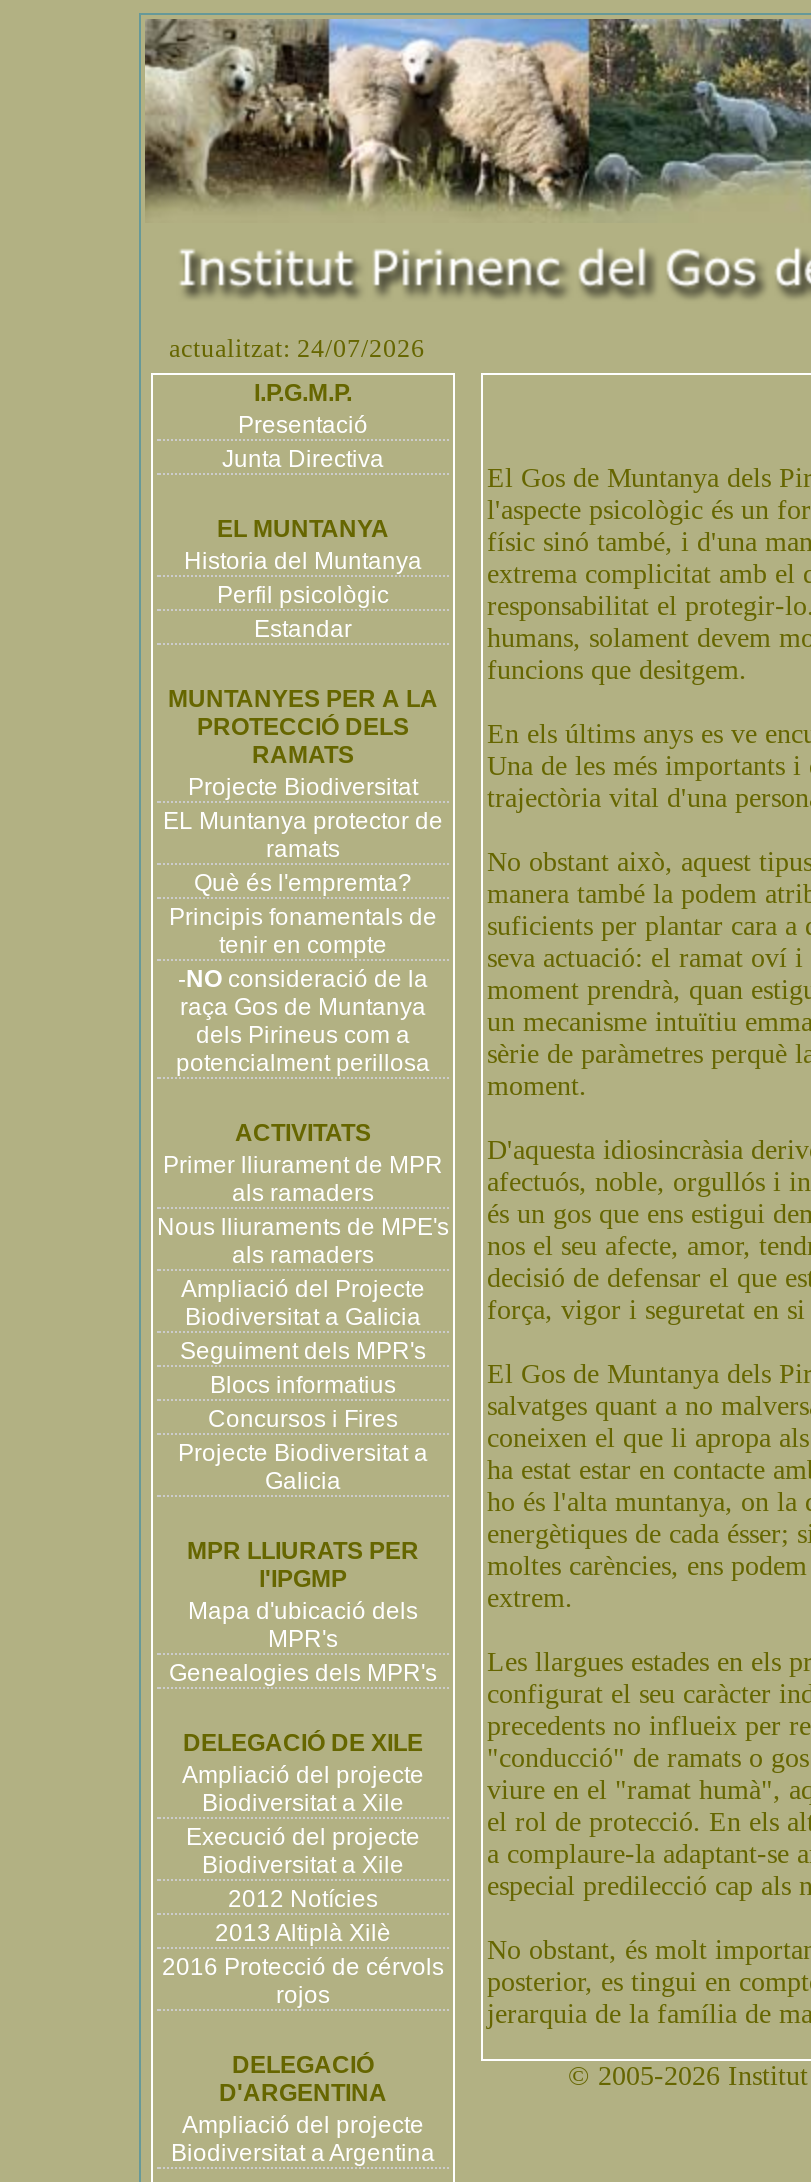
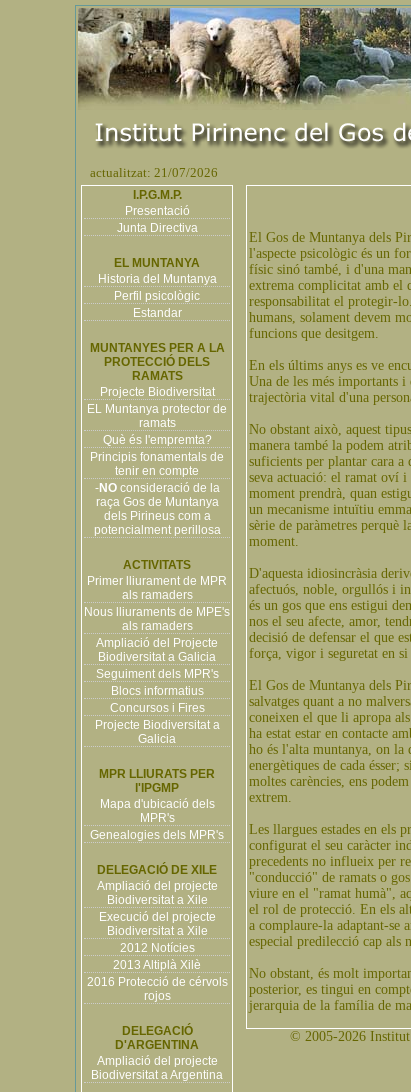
- actualitzat: 24/07/2026
+ actualitzat: 21/07/2026
